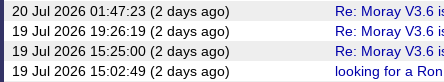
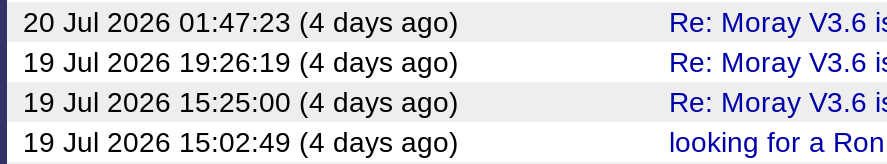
- 20 Jul 2026 01:47:23 (2 days ago)
+ 20 Jul 2026 01:47:23 (4 days ago)

- 19 Jul 2026 19:26:19 (2 days ago)
+ 19 Jul 2026 19:26:19 (4 days ago)

- 19 Jul 2026 15:25:00 (2 days ago)
+ 19 Jul 2026 15:25:00 (4 days ago)

- 19 Jul 2026 15:02:49 (2 days ago)
+ 19 Jul 2026 15:02:49 (4 days ago)
